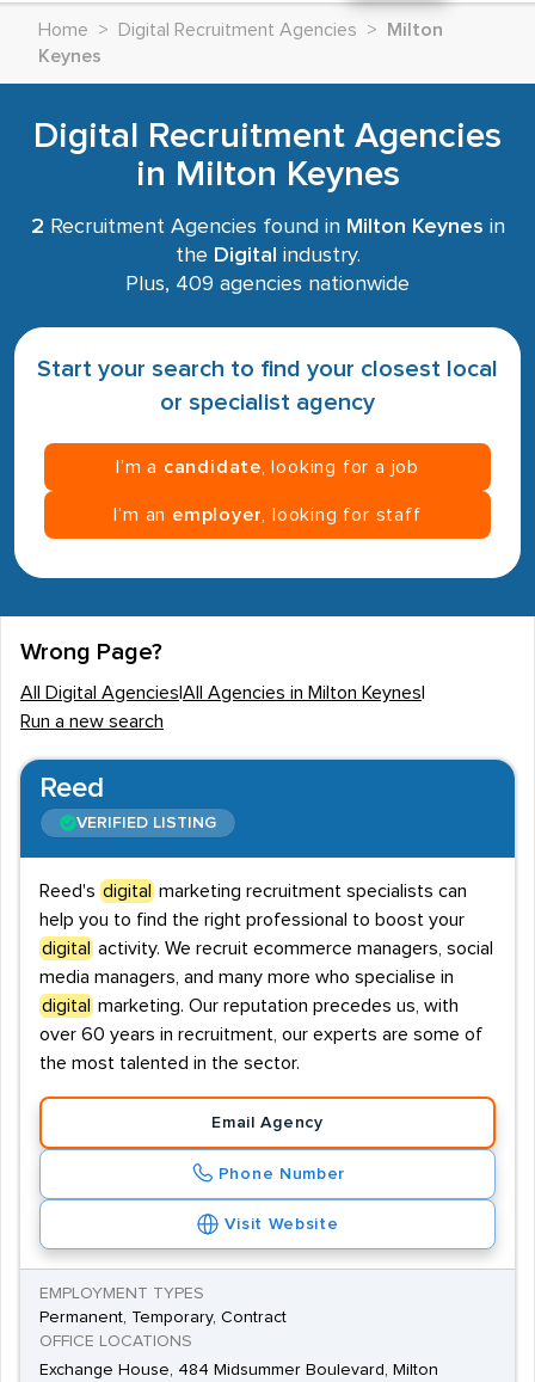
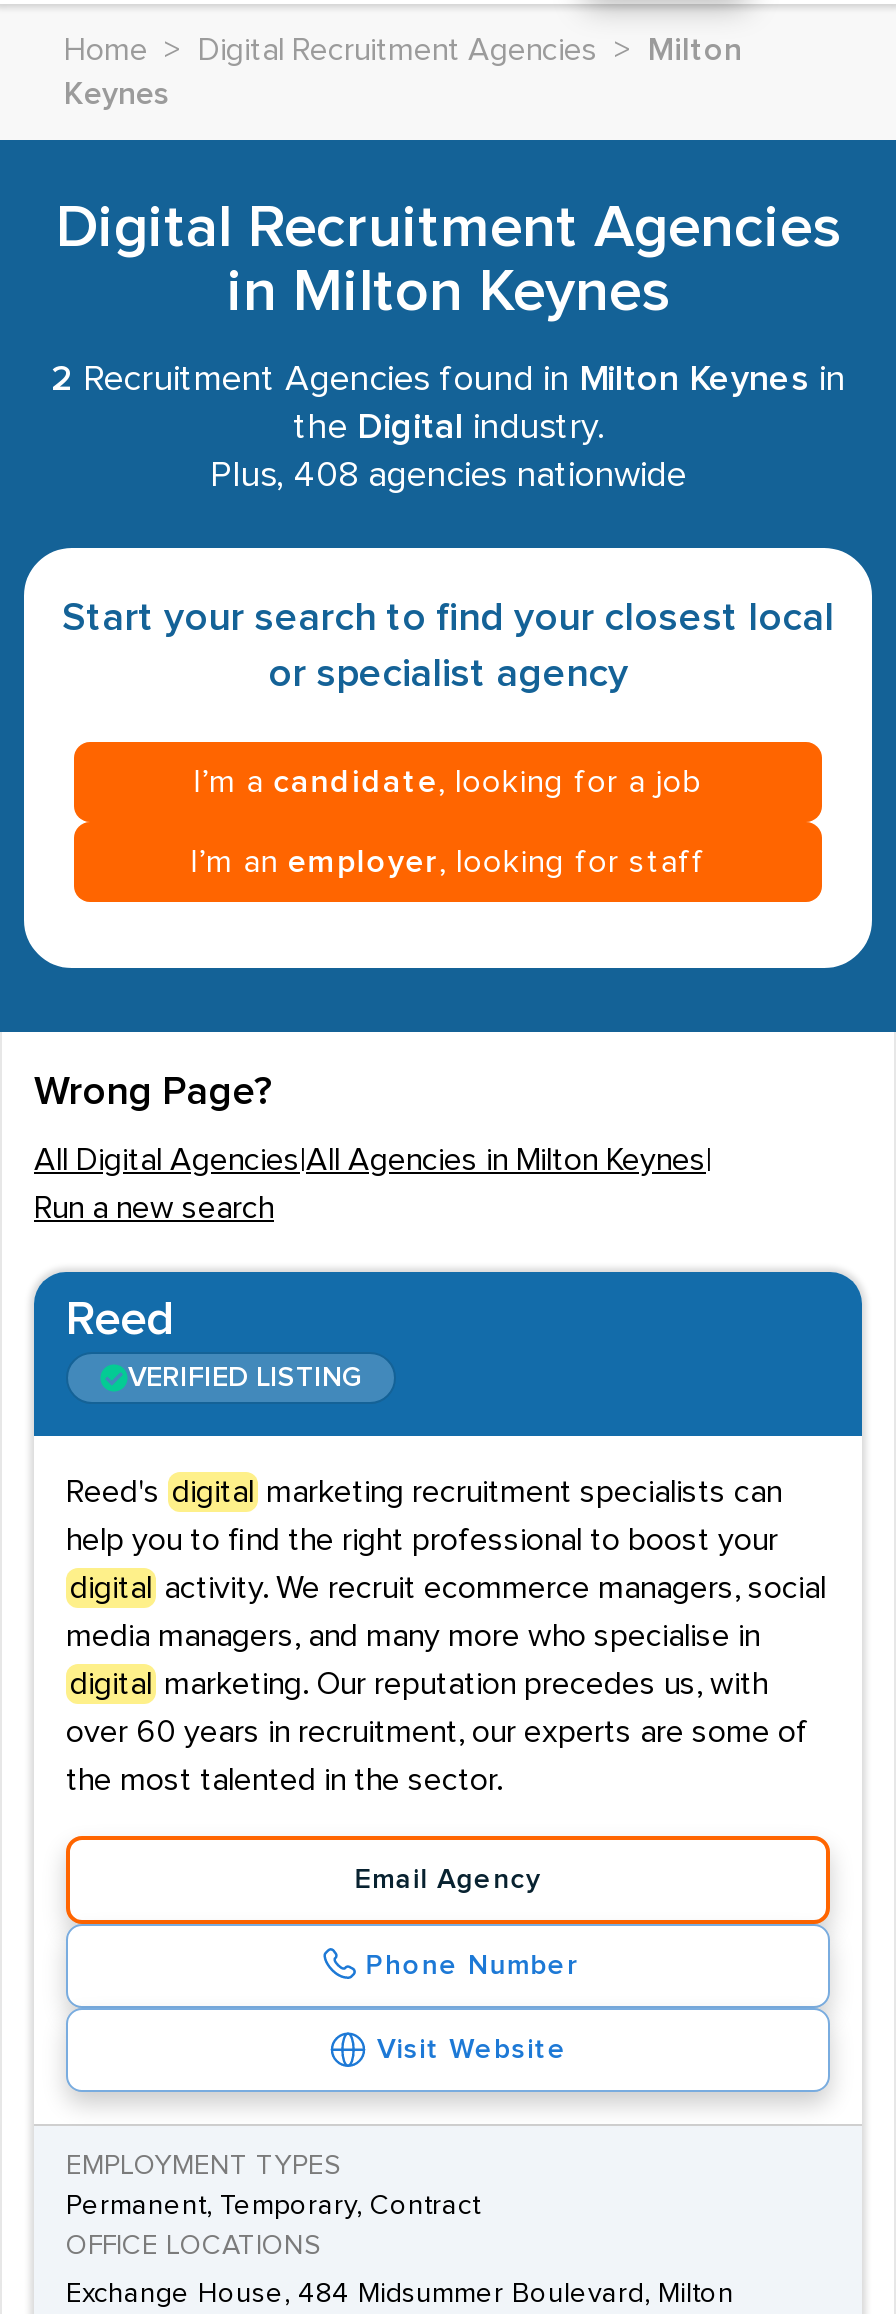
- Plus, 409 agencies nationwide
+ Plus, 408 agencies nationwide
